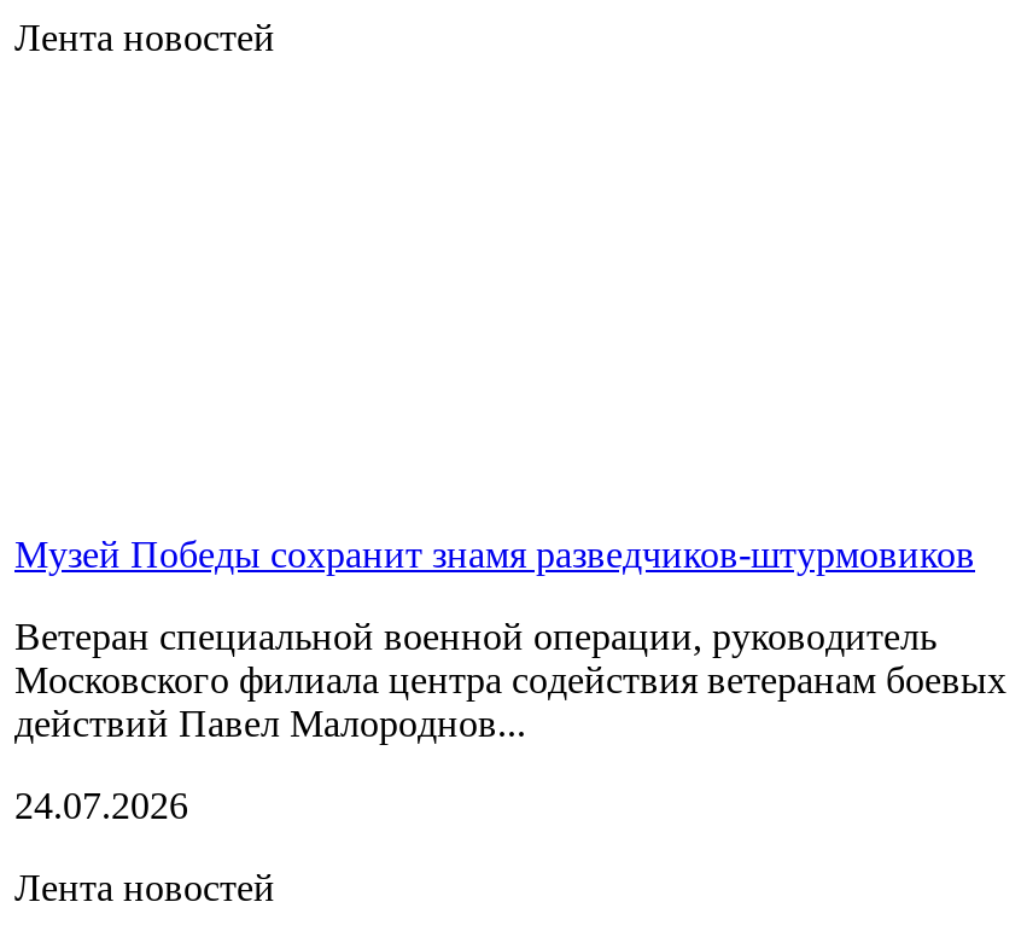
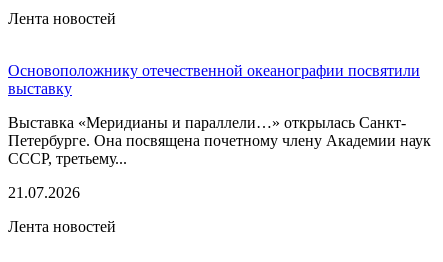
- Музей Победы сохранит знамя разведчиков-штурмовиков
+ Основоположнику отечественной океанографии посвятили
+ выставку

- Ветеран специальной военной операции, руководитель
- Московского филиала центра содействия ветеранам боевых
- действий Павел Малороднов...
+ Выставка «Меридианы и параллели…» открылась Санкт-
+ Петербурге. Она посвящена почетному члену Академии наук
+ СССР, третьему...

- 24.07.2026
+ 21.07.2026
